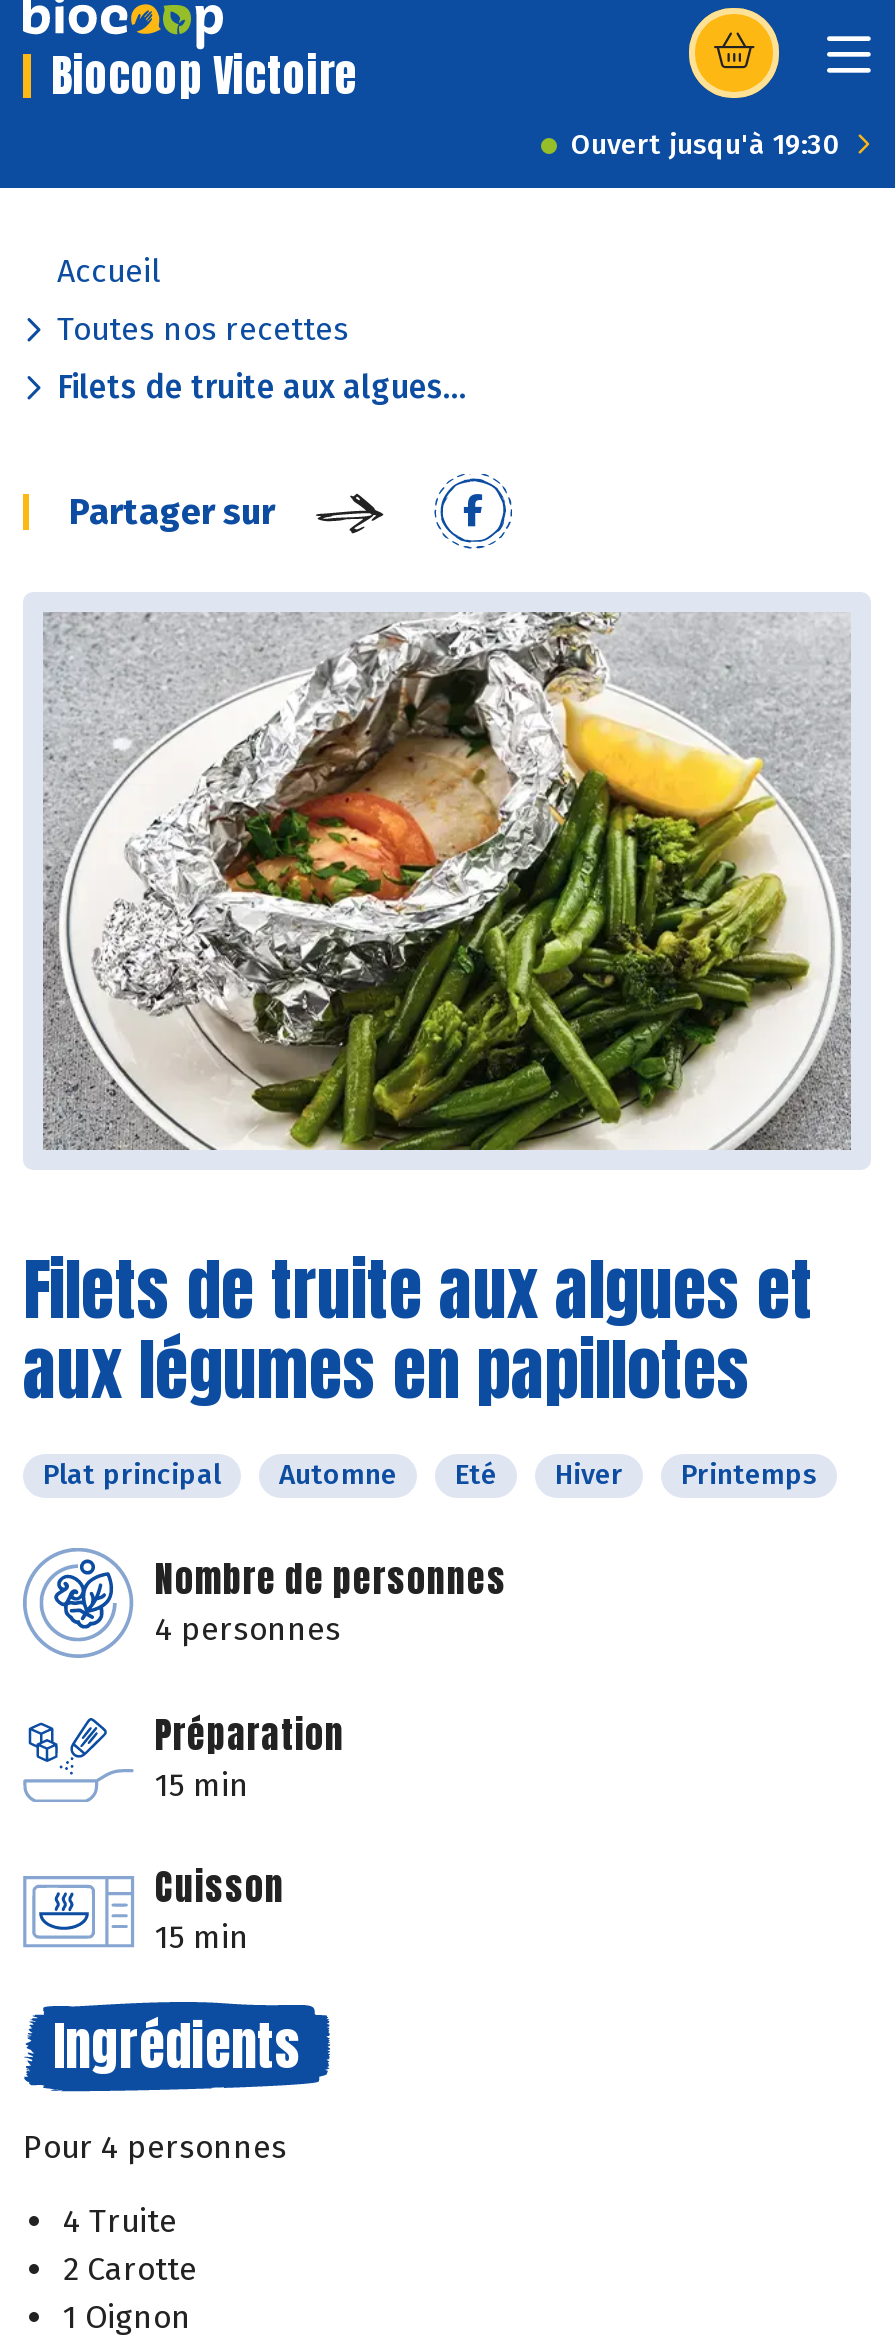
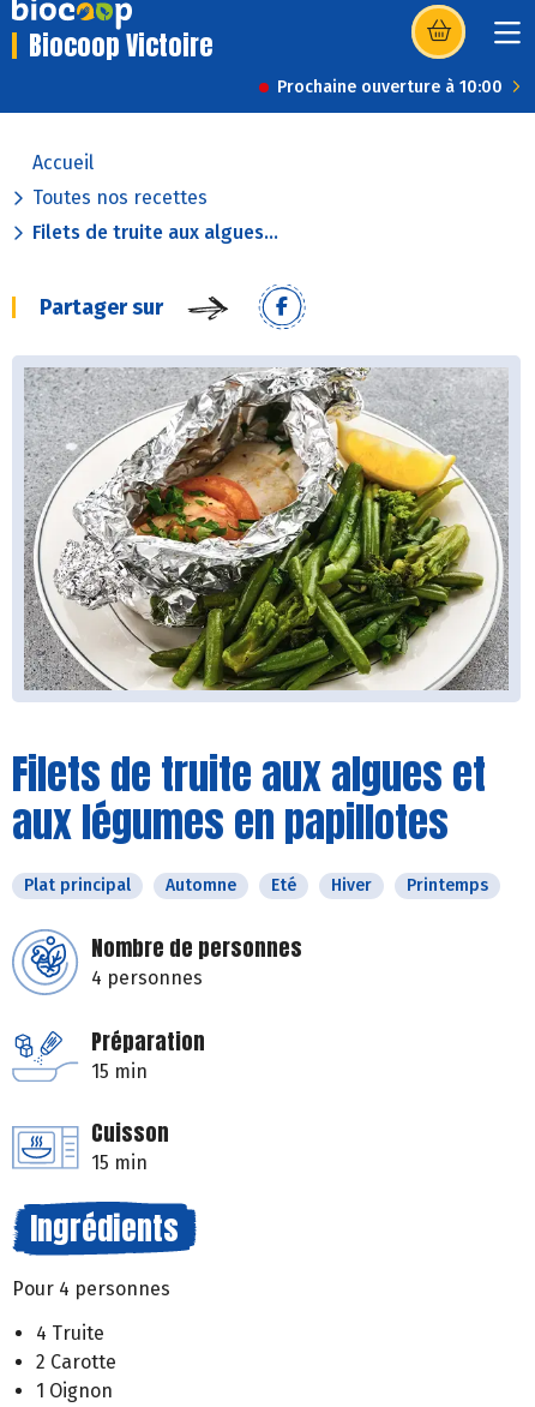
- Ouvert jusqu'à 19:30
+ Prochaine ouverture à 10:00
